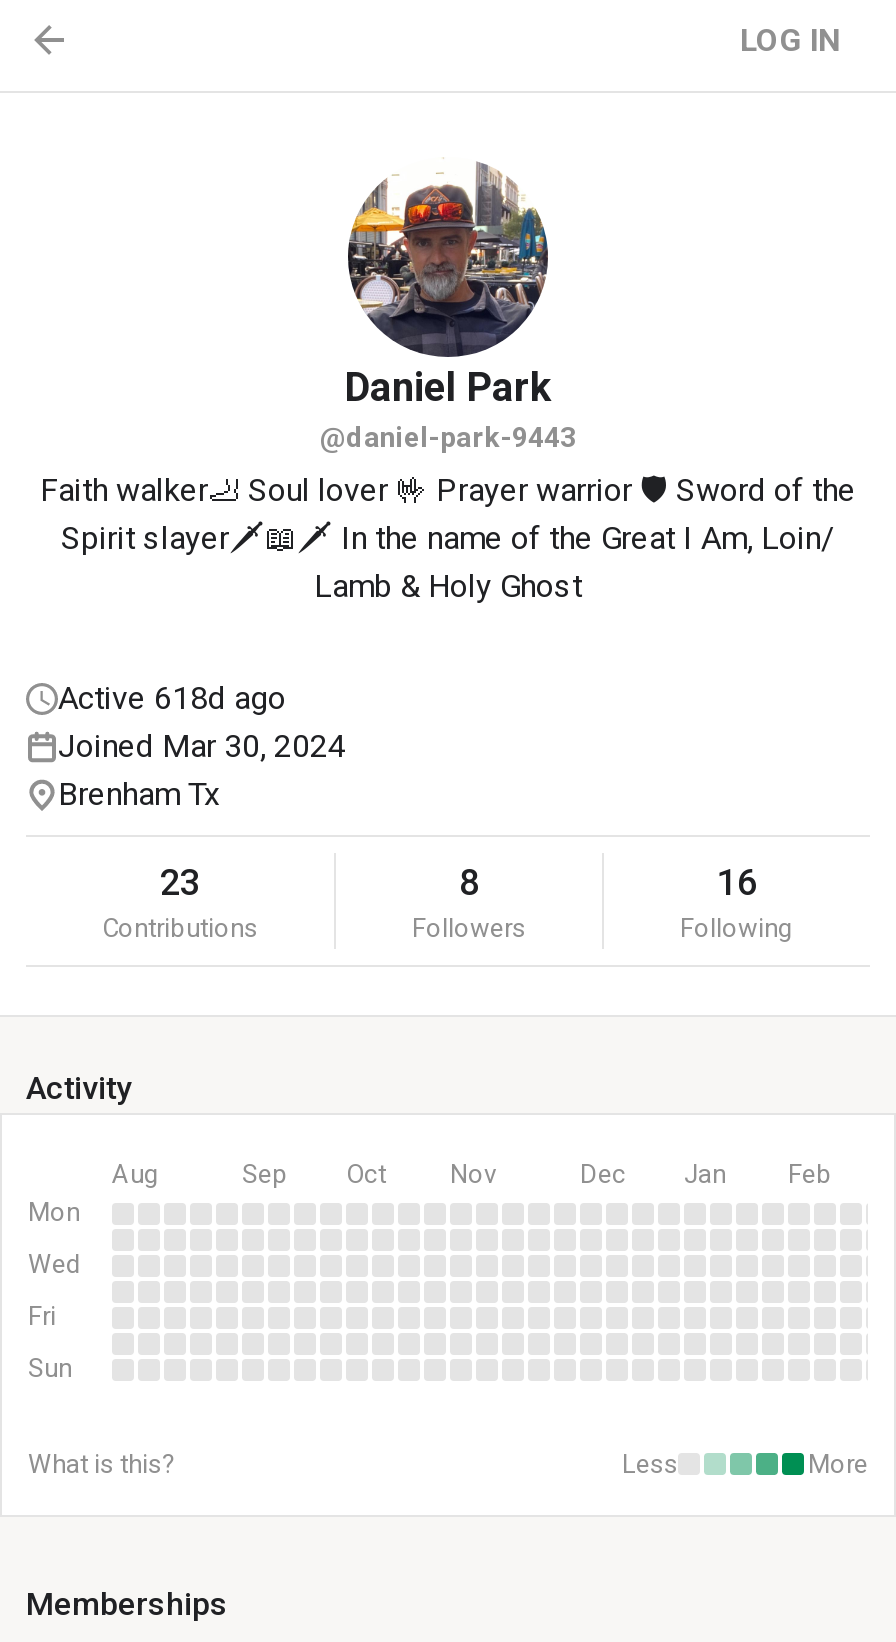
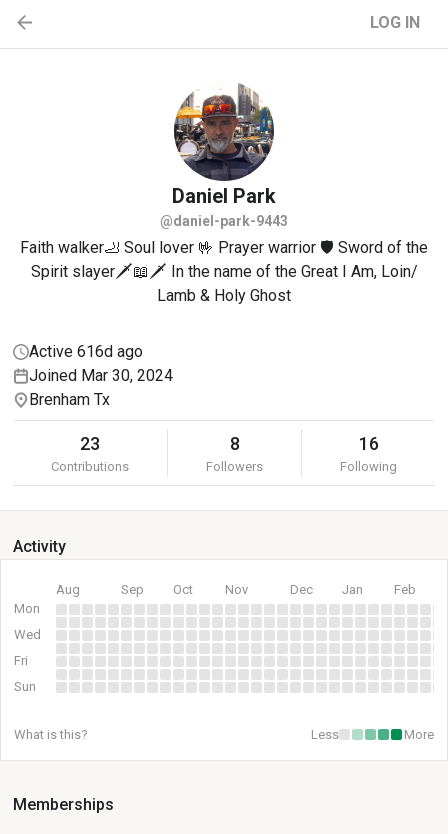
- Active 618d ago
+ Active 616d ago
